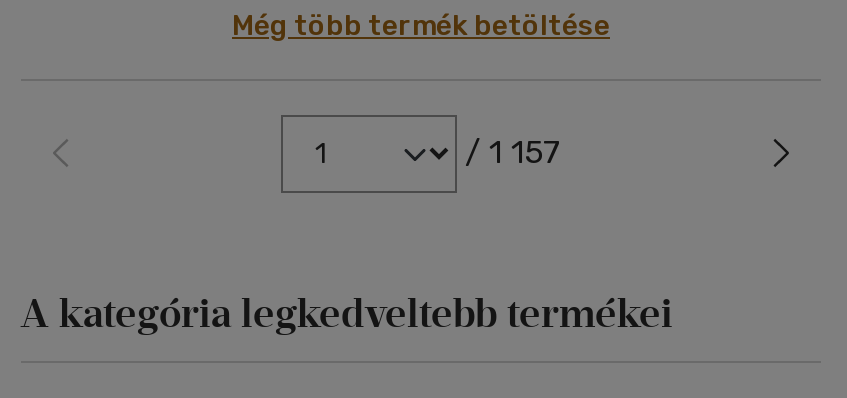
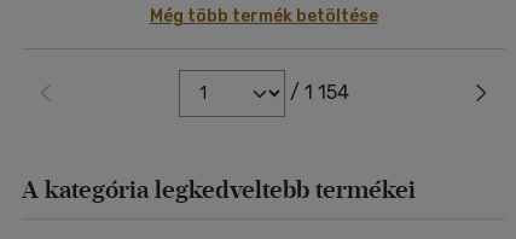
- / 1 157
+ / 1 154
